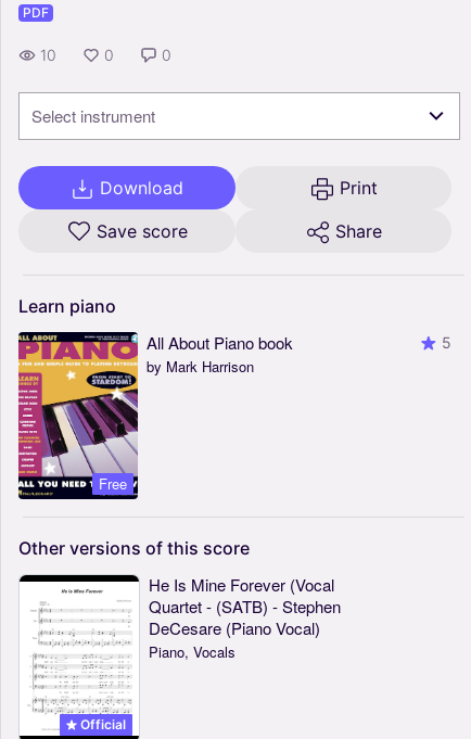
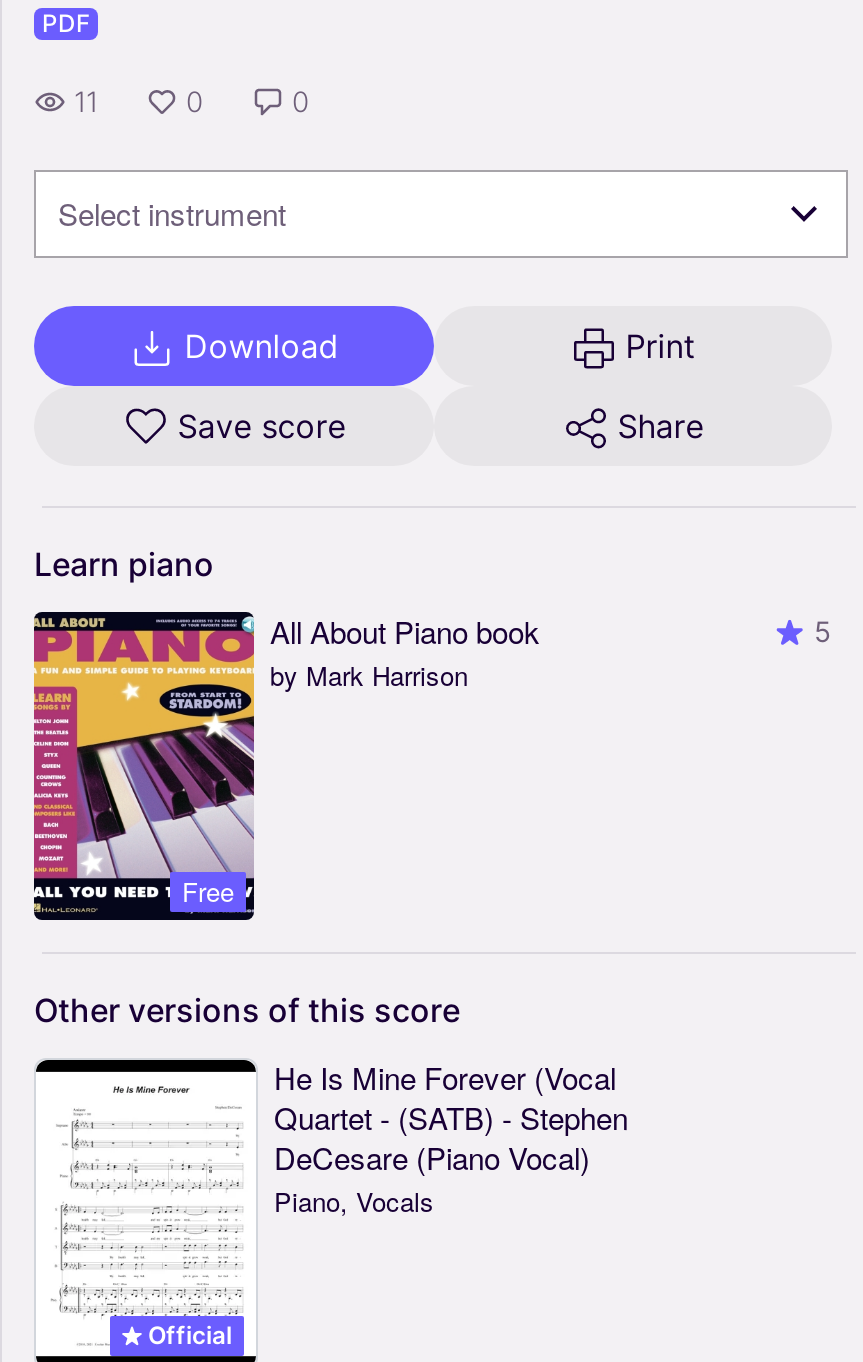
- 10
+ 11
